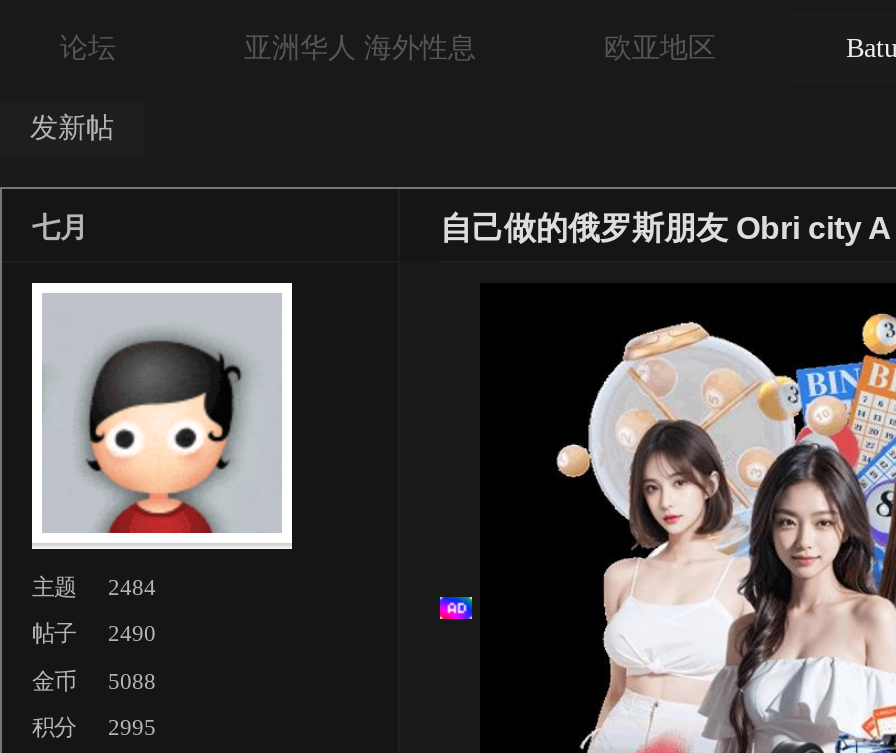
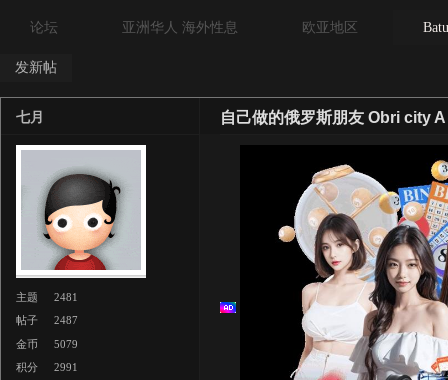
- 主题 2484
+ 主题 2481

- 帖子 2490
+ 帖子 2487

- 金币 5088
+ 金币 5079

- 积分 2995
+ 积分 2991
